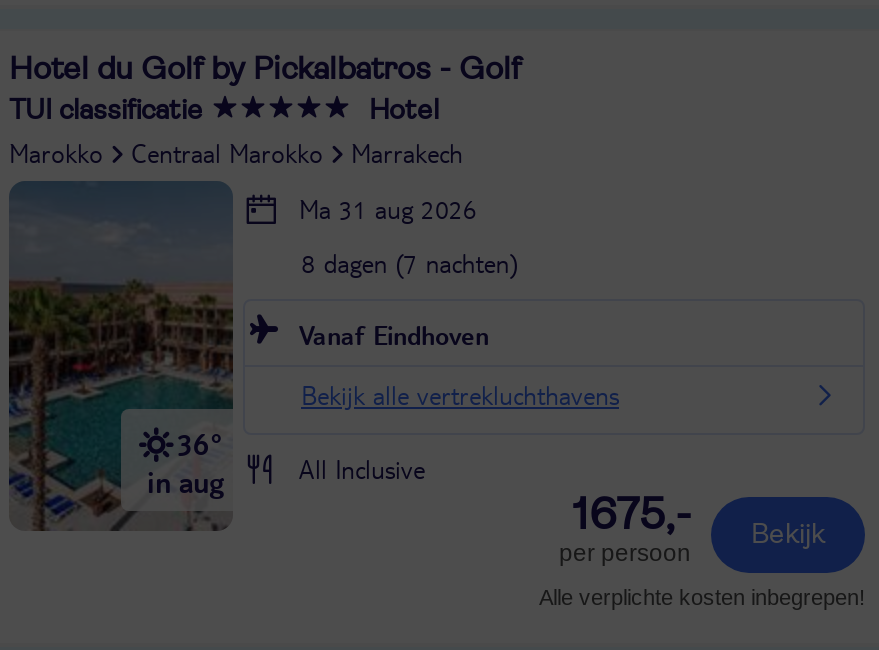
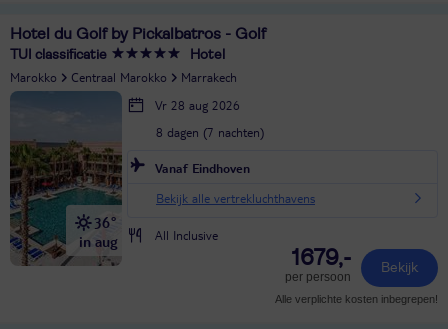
- Ma 31 aug 2026
+ Vr 28 aug 2026

- 1675,-
+ 1679,-
